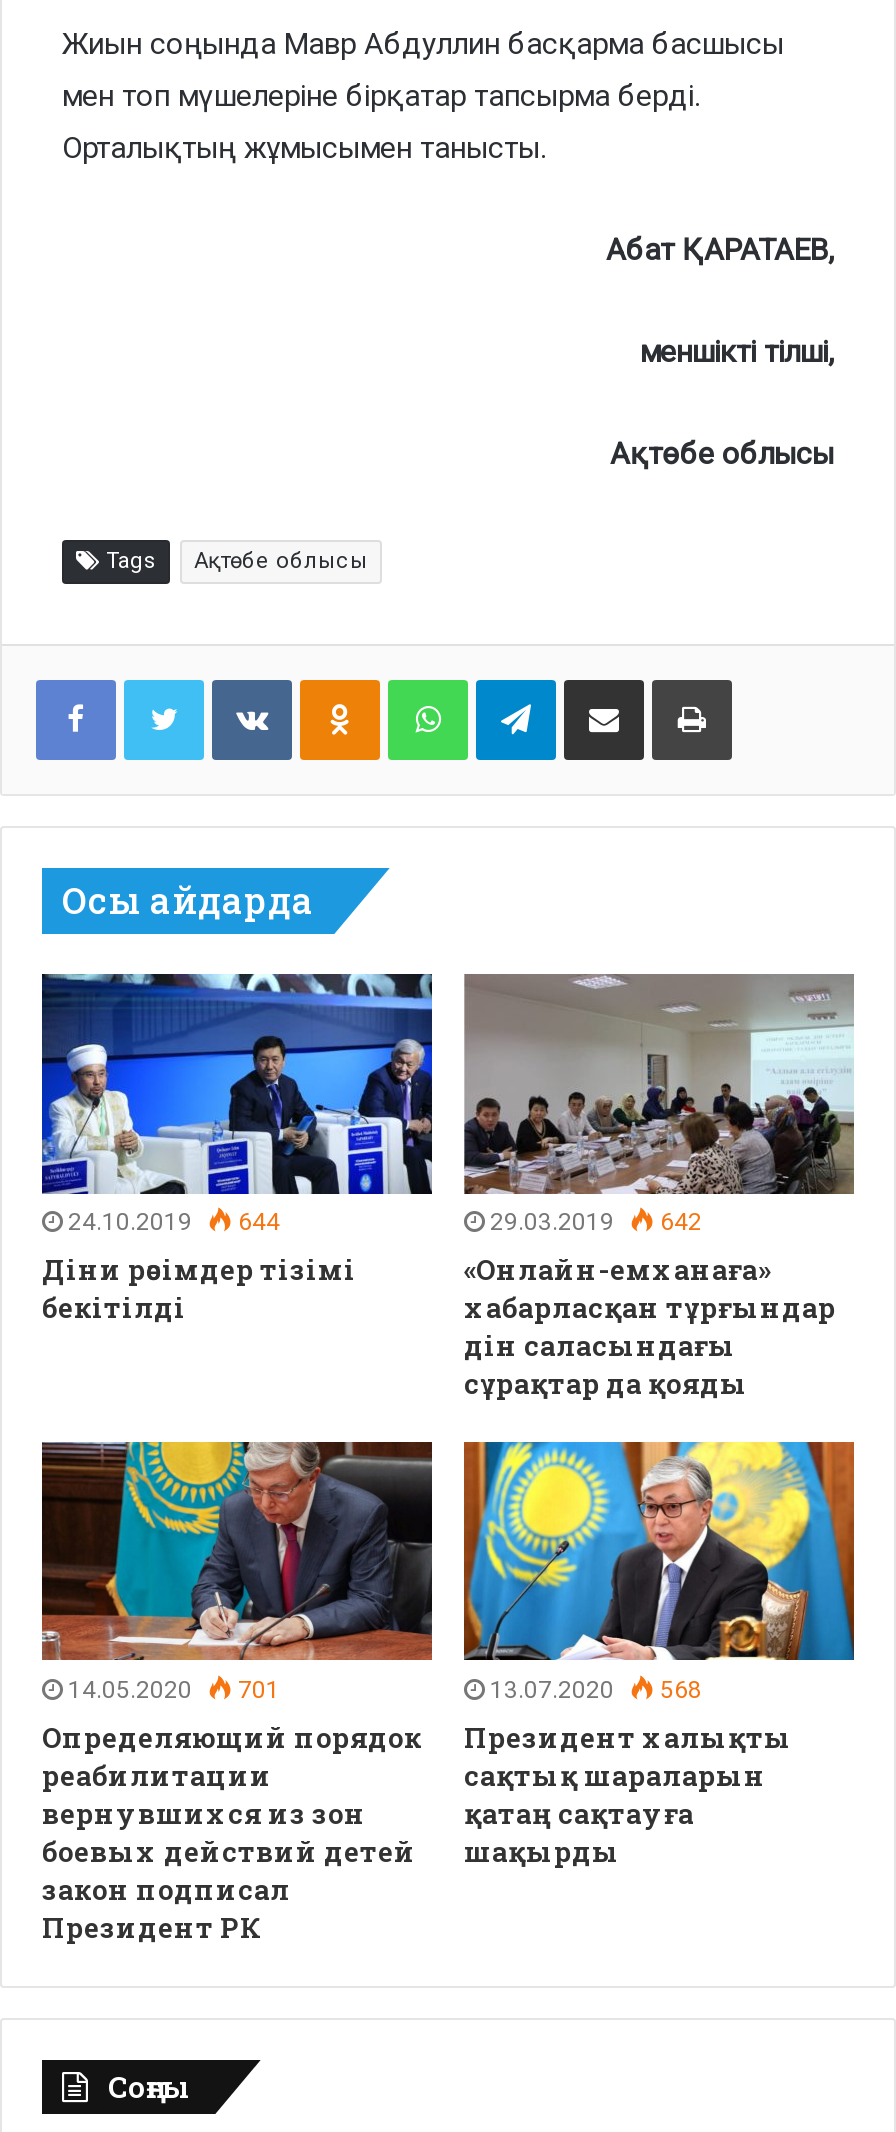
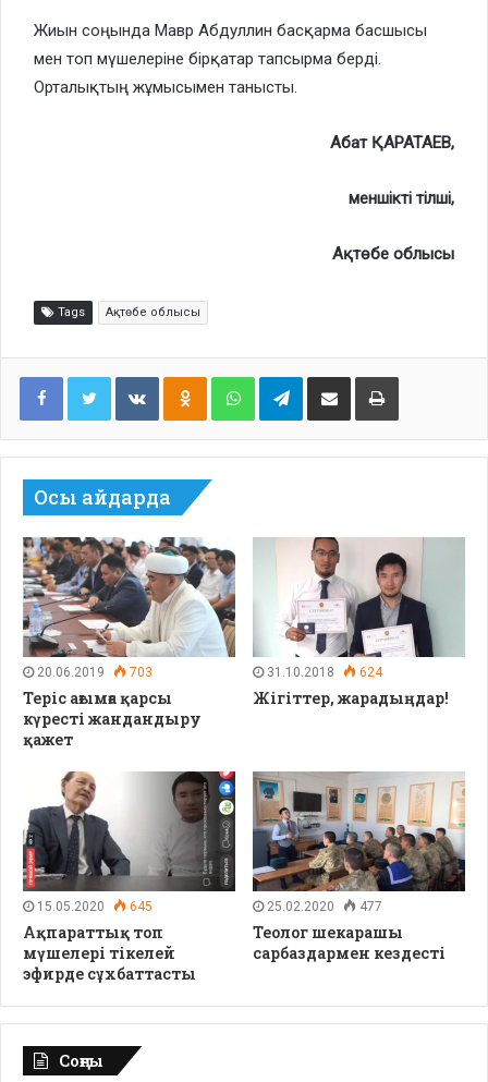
- [image]
- 24.10.2019
- 644
- Діни рәсімдер тізімі
- бекітілді
+ [image]
+ 20.06.2019
+ 703
+ Теріс ағымға қарсы
+ күресті жандандыру
+ қажет

- [image]
+ [image]

- 29.03.2019
- 642
- «Онлайн-емханаға»
- хабарласқан тұрғындар
- дін саласындағы
- сұрақтар да қояды
+ 31.10.2018
+ 624
+ Жігіттер, жарадыңдар!

- [image]
+ [image]

- [image]
- 13.07.2020
- 568
- Президент халықты
- сақтық шараларын
- қатаң сақтауға
- шақырды
+ [image]
+ 25.02.2020
+ 477
+ Теолог шекарашы
+ сарбаздармен кездесті

- 14.05.2020
- 701
- Определяющий порядок
- реабилитации
- вернувшихся из зон
- боевых действий детей
- закон подписал
- Президент РК
+ 15.05.2020
+ 645
+ Ақпараттық топ
+ мүшелері тікелей
+ эфирде сұхбаттасты
